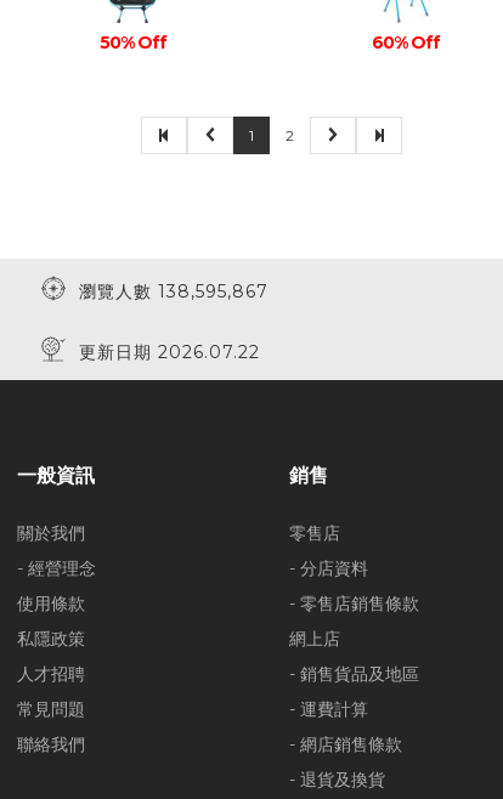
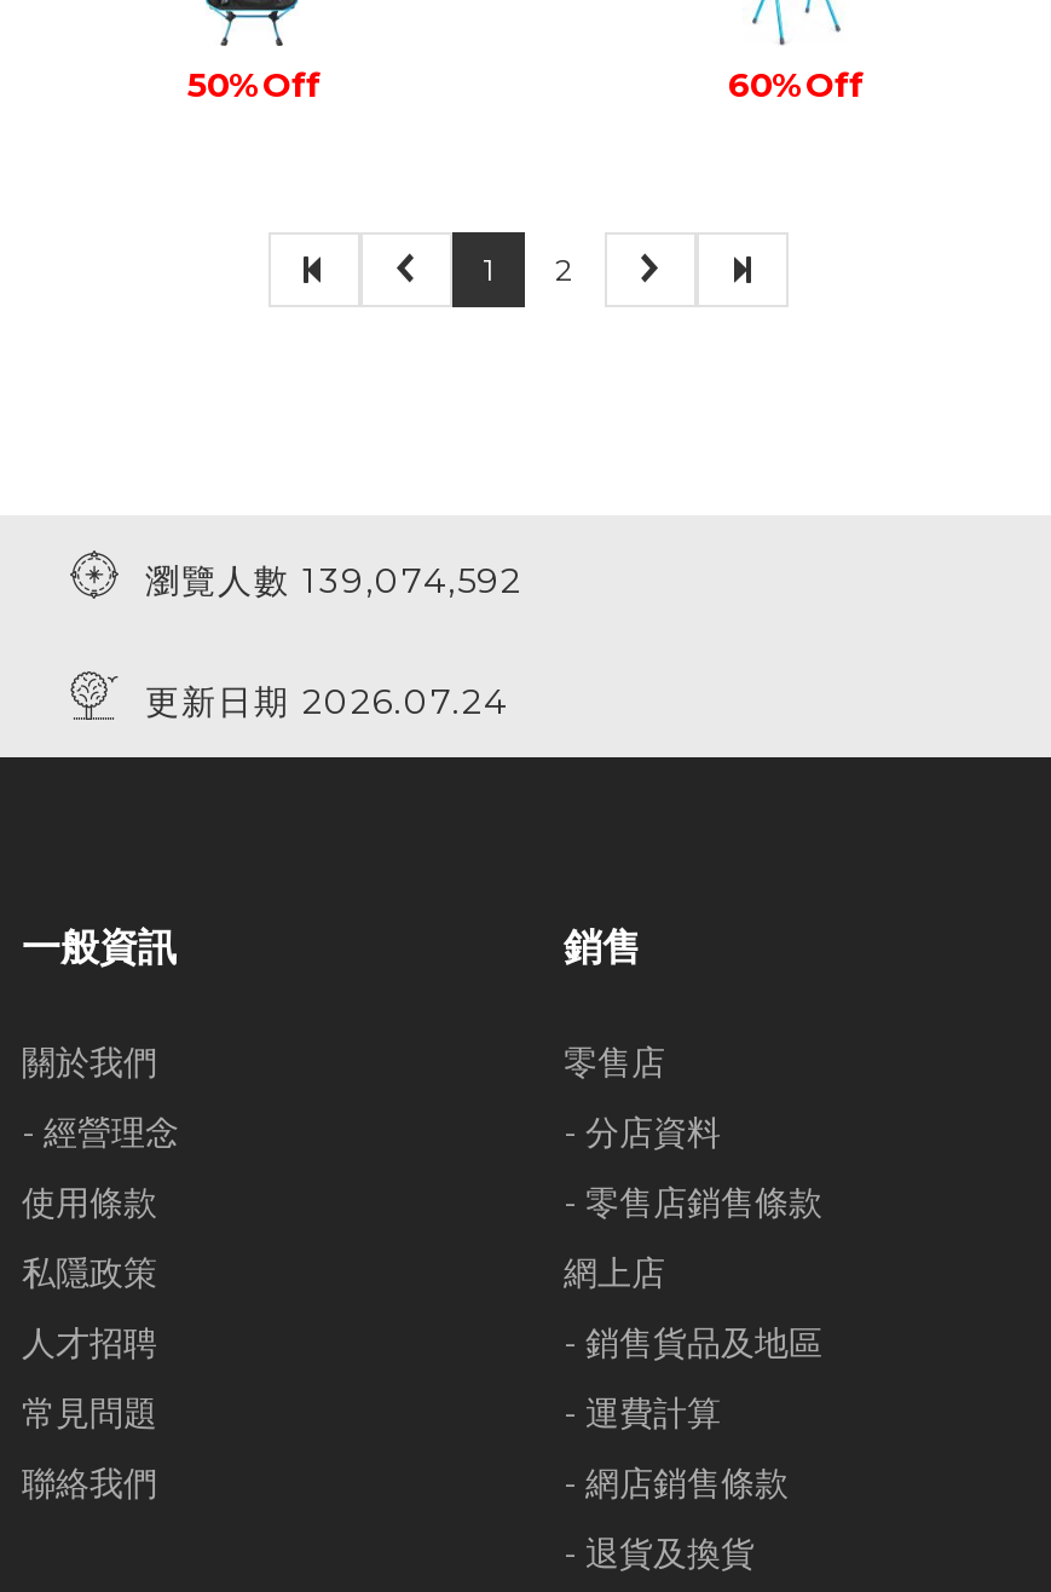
- 瀏覽人數 138,595,867
+ 瀏覽人數 139,074,592

- 更新日期 2026.07.22
+ 更新日期 2026.07.24
